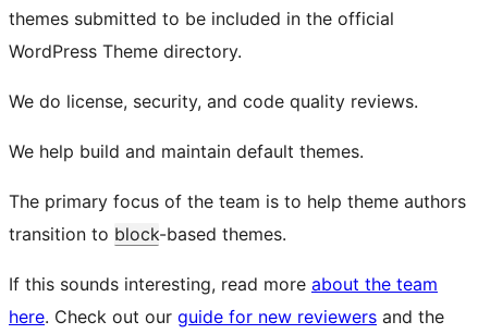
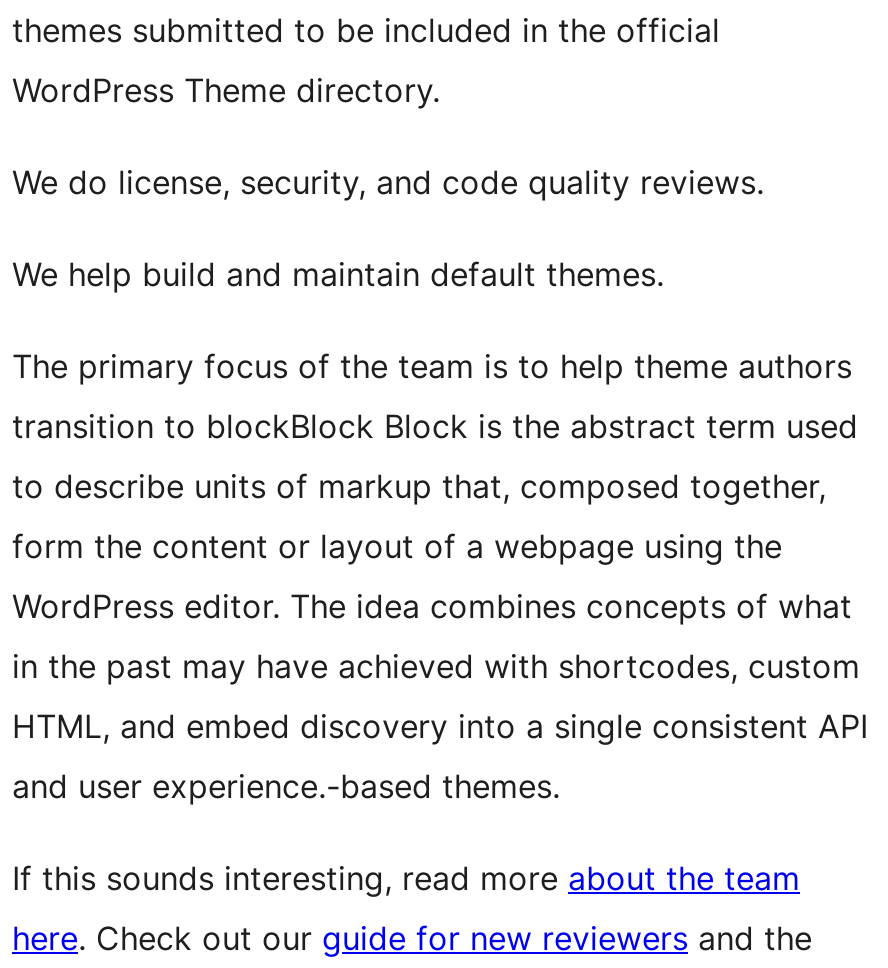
- transition to block-based themes.
+ transition to blockBlock Block is the abstract term used
+ to describe units of markup that, composed together,
+ form the content or layout of a webpage using the
+ WordPress editor. The idea combines concepts of what
+ in the past may have achieved with shortcodes, custom
+ HTML, and embed discovery into a single consistent API
+ and user experience.-based themes.
